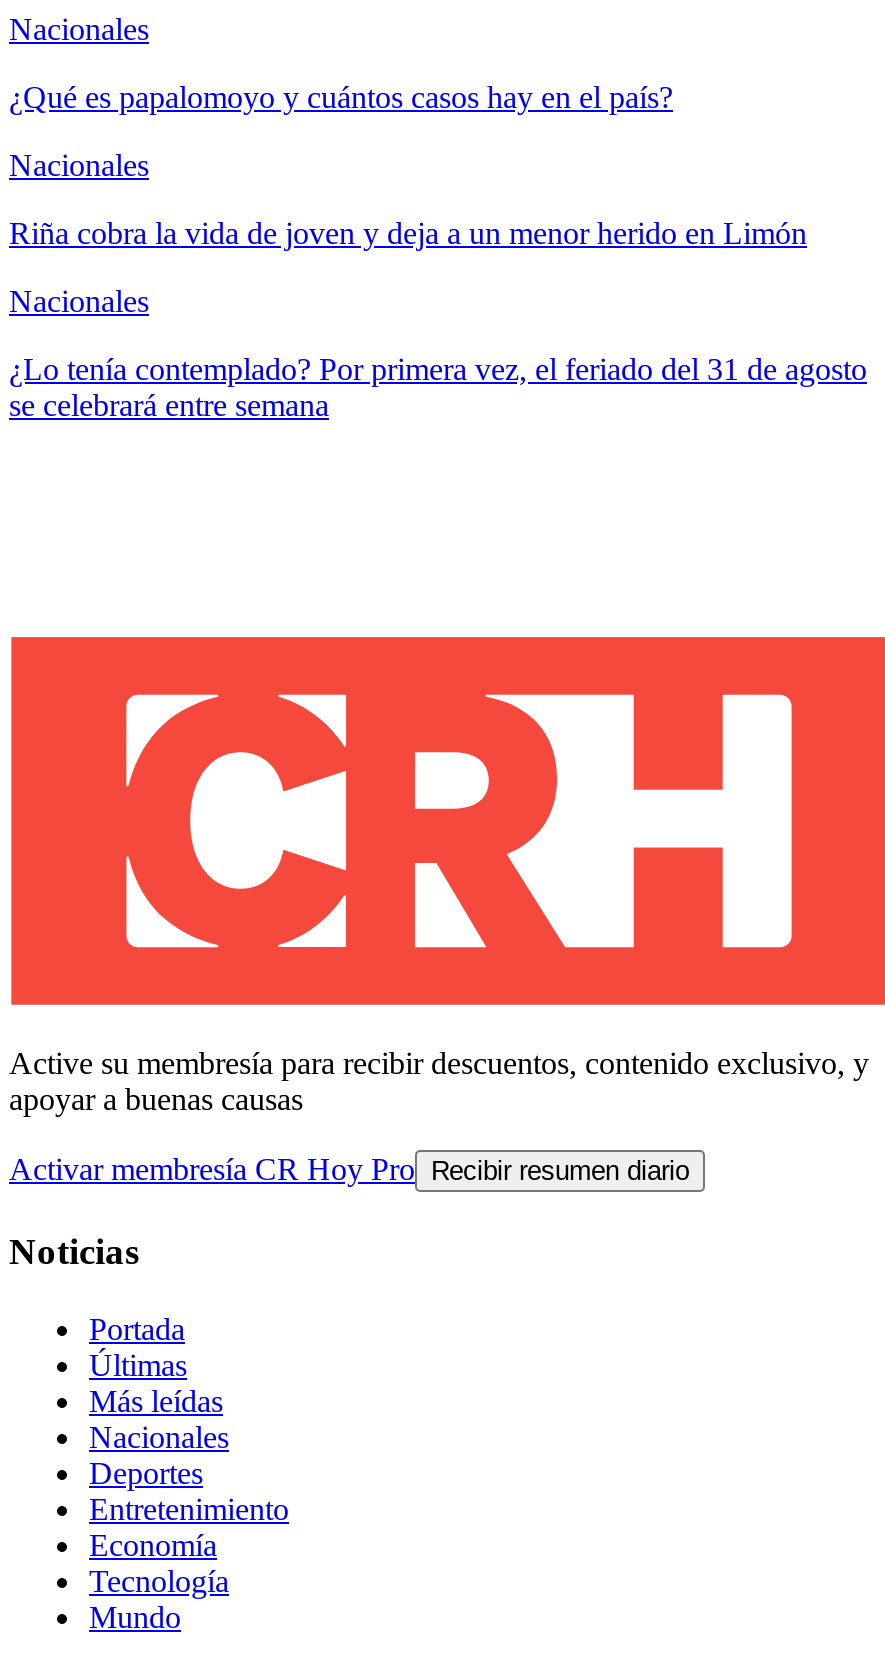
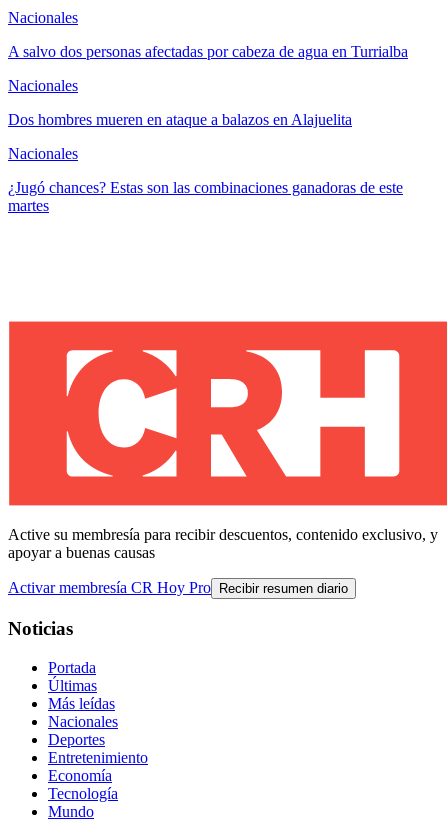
- ¿Qué es papalomoyo y cuántos casos hay en el país?
+ A salvo dos personas afectadas por cabeza de agua en Turrialba

- Riña cobra la vida de joven y deja a un menor herido en Limón
+ Dos hombres mueren en ataque a balazos en Alajuelita

- ¿Lo tenía contemplado? Por primera vez, el feriado del 31 de agosto
- se celebrará entre semana
+ ¿Jugó chances? Estas son las combinaciones ganadoras de este
+ martes
